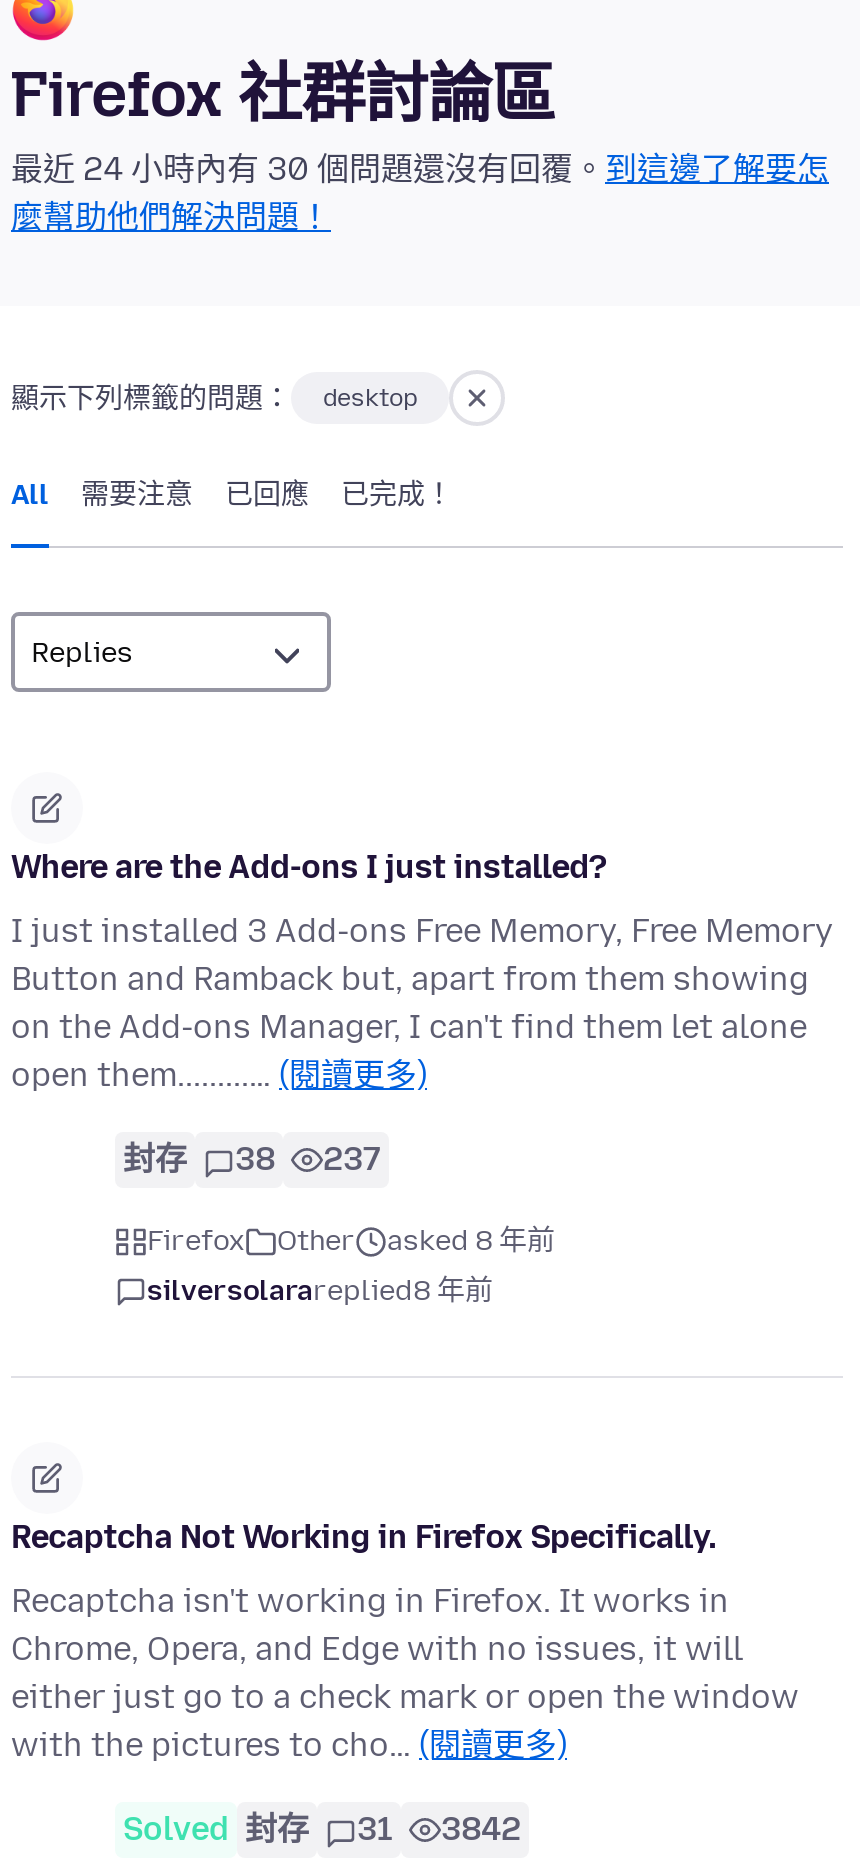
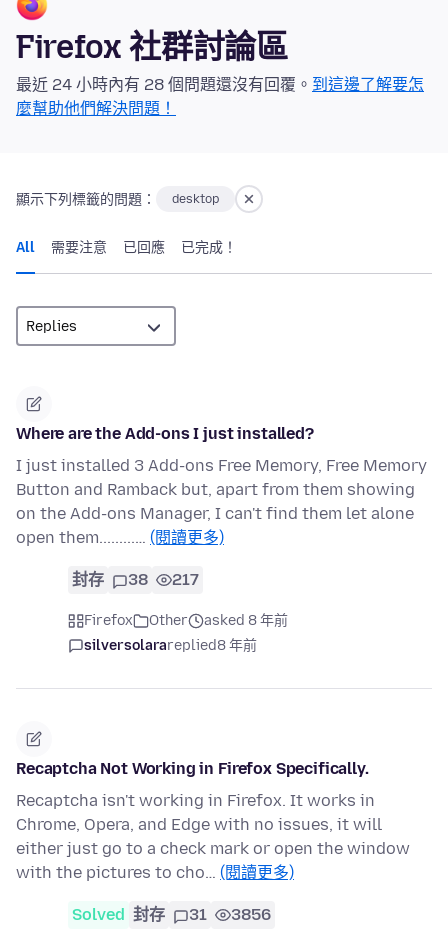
- 最近 24 小時內有 30 個問題還沒有回覆。到這邊了解要怎
+ 最近 24 小時內有 28 個問題還沒有回覆。到這邊了解要怎

- 封存 38 237
+ 封存 38 217

- Solved 封存 31 3842
+ Solved 封存 31 3856
